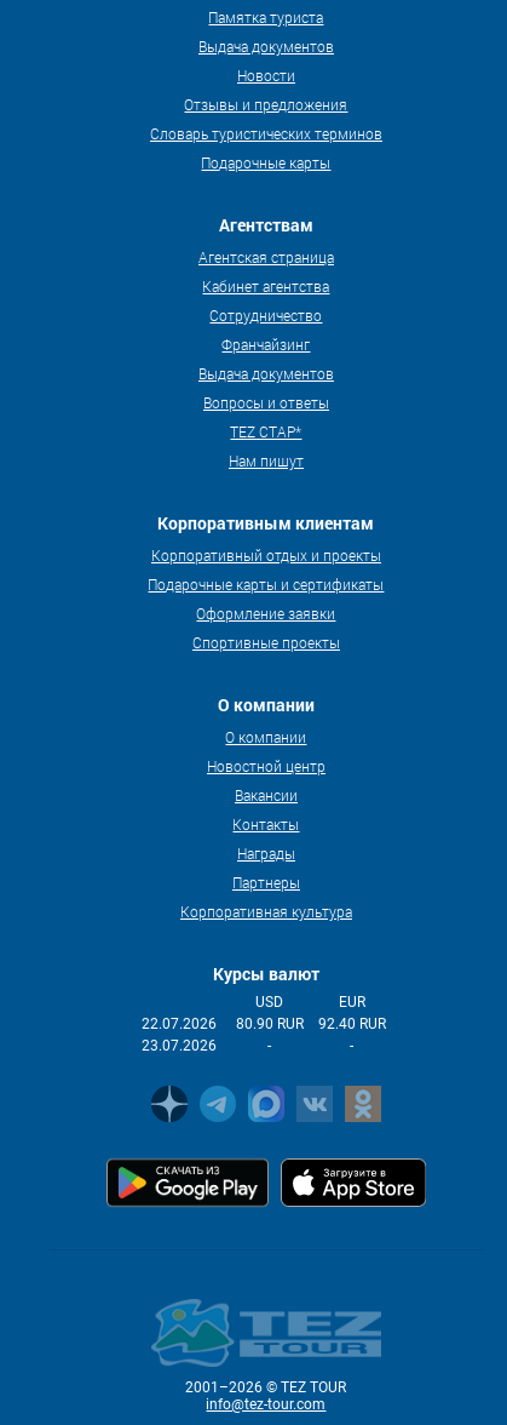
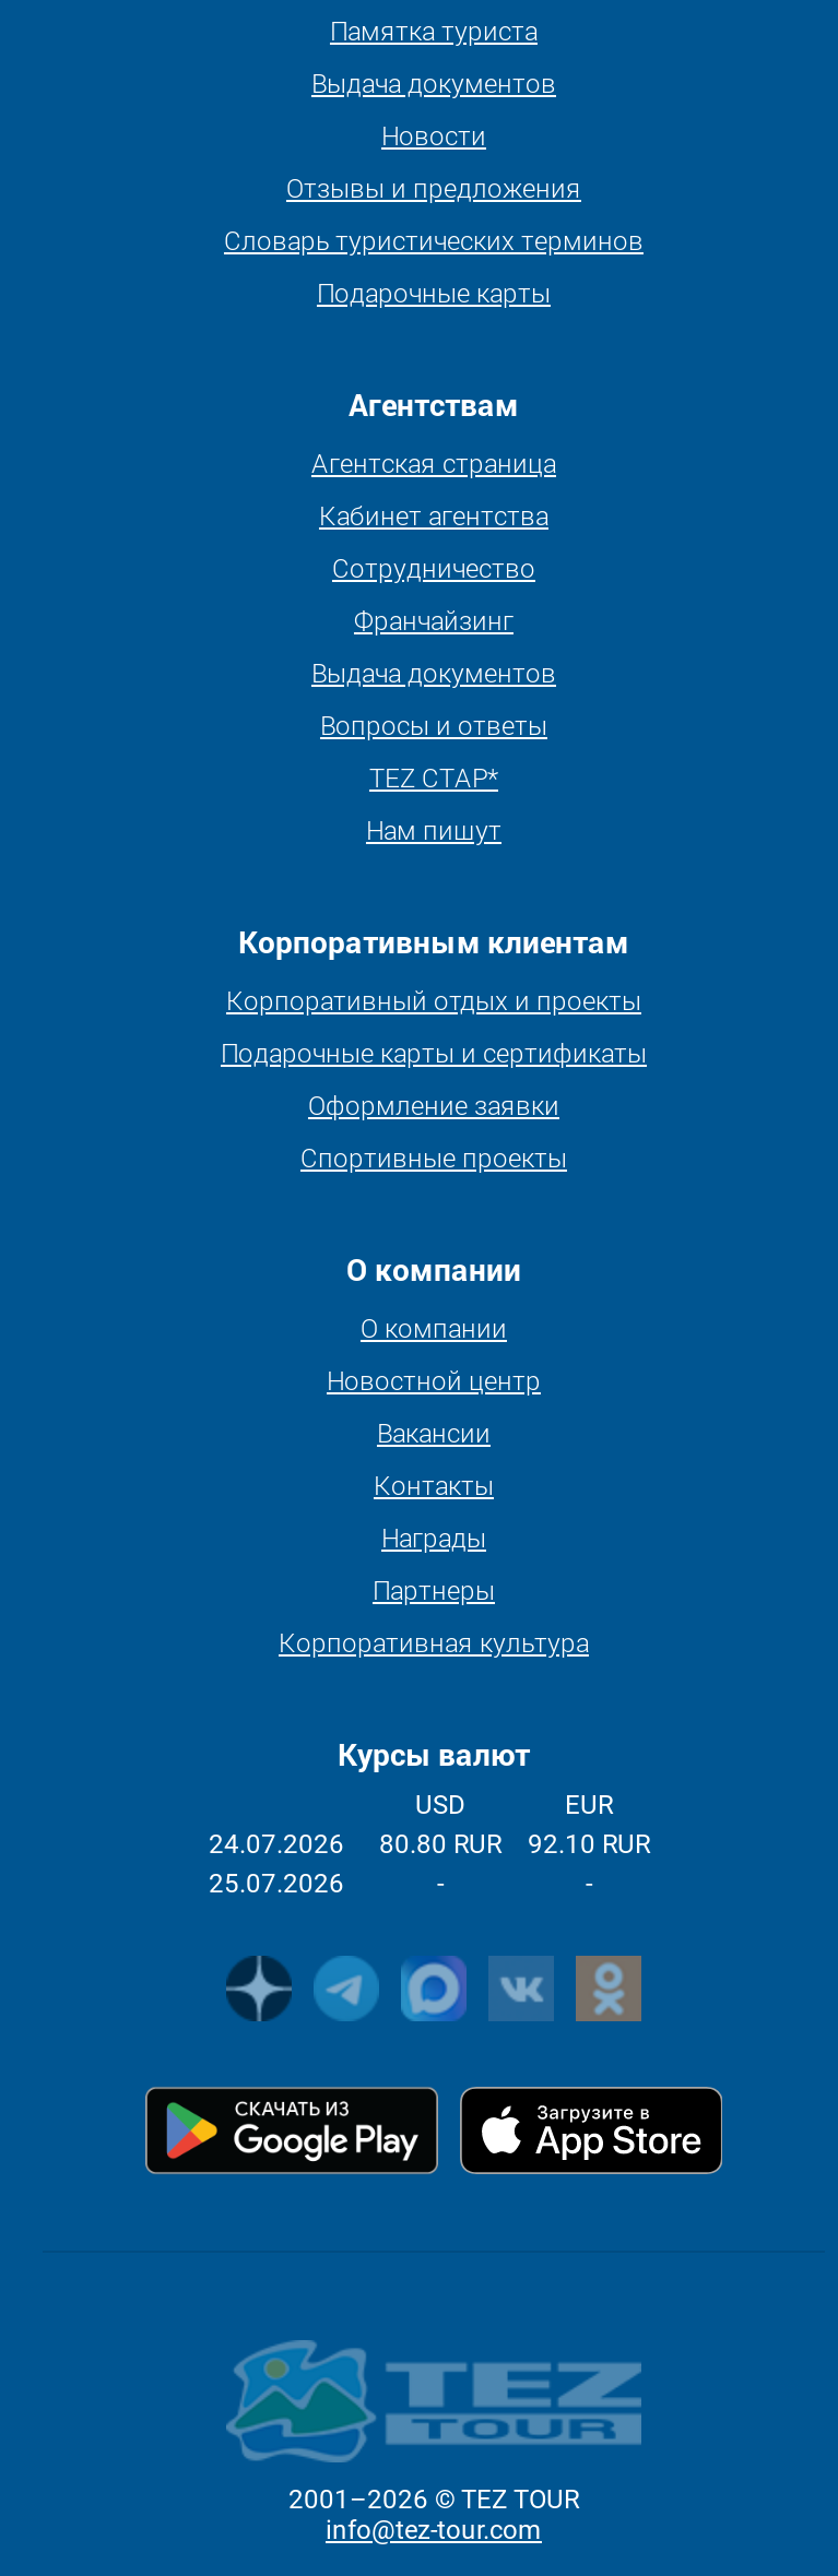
- 22.07.2026
+ 24.07.2026

- 80.90 RUR
+ 80.80 RUR

- 92.40 RUR
+ 92.10 RUR

- 23.07.2026
+ 25.07.2026
